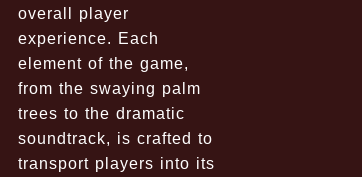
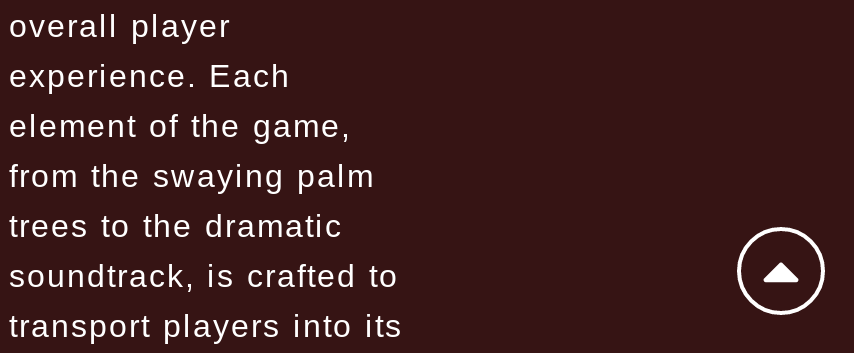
+ [image]
